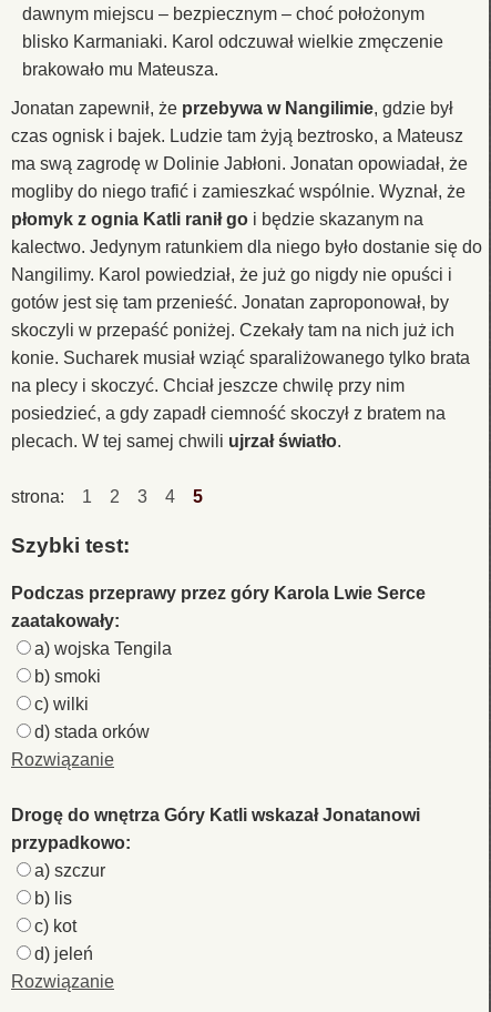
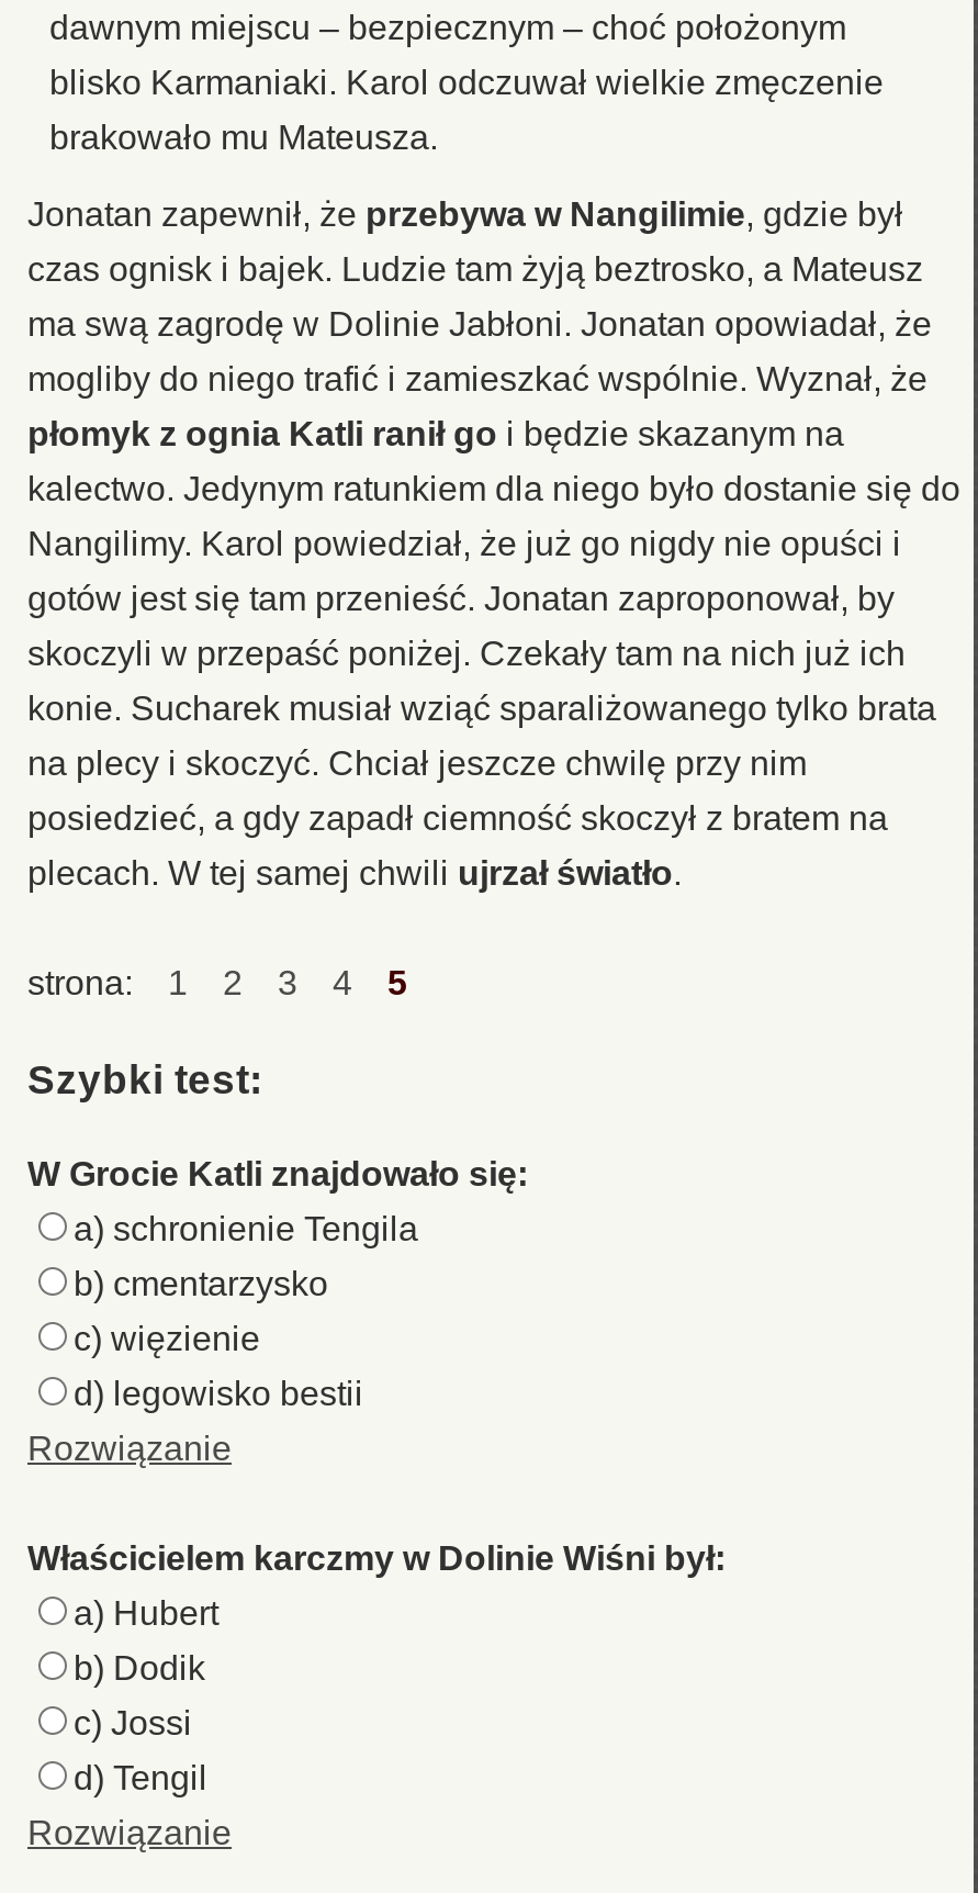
- Podczas przeprawy przez góry Karola Lwie Serce
- zaatakowały:
- a) wojska Tengila
- b) smoki
- c) wilki
- d) stada orków
+ W Grocie Katli znajdowało się:
+ a) schronienie Tengila
+ b) cmentarzysko
+ c) więzienie
+ d) legowisko bestii

- Drogę do wnętrza Góry Katli wskazał Jonatanowi
- przypadkowo:
- a) szczur
- b) lis
- c) kot
- d) jeleń
+ Właścicielem karczmy w Dolinie Wiśni był:
+ a) Hubert
+ b) Dodik
+ c) Jossi
+ d) Tengil
